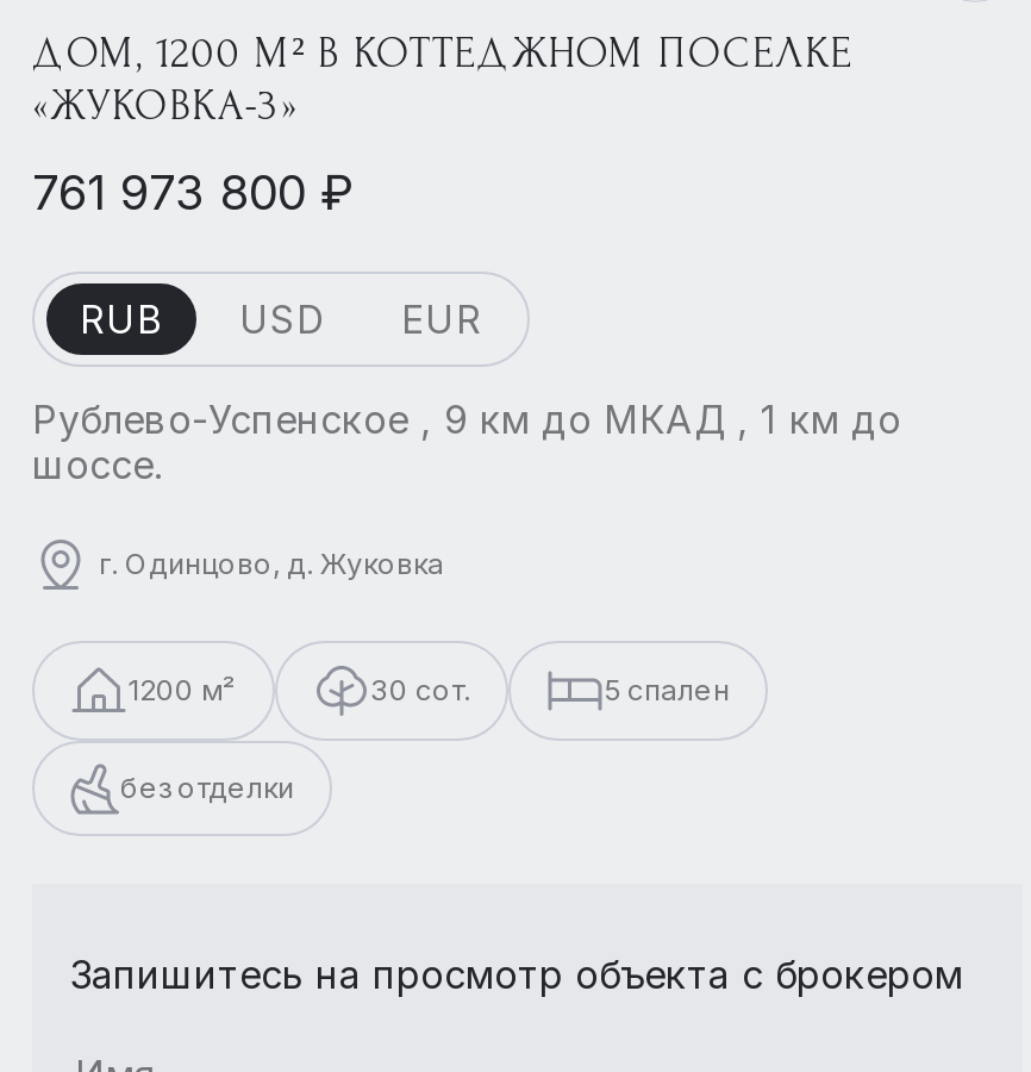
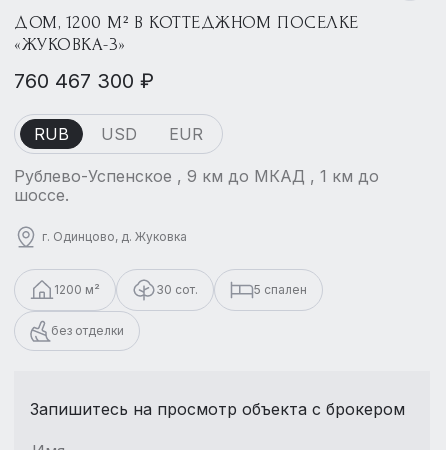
- 761 973 800 ₽
+ 760 467 300 ₽
